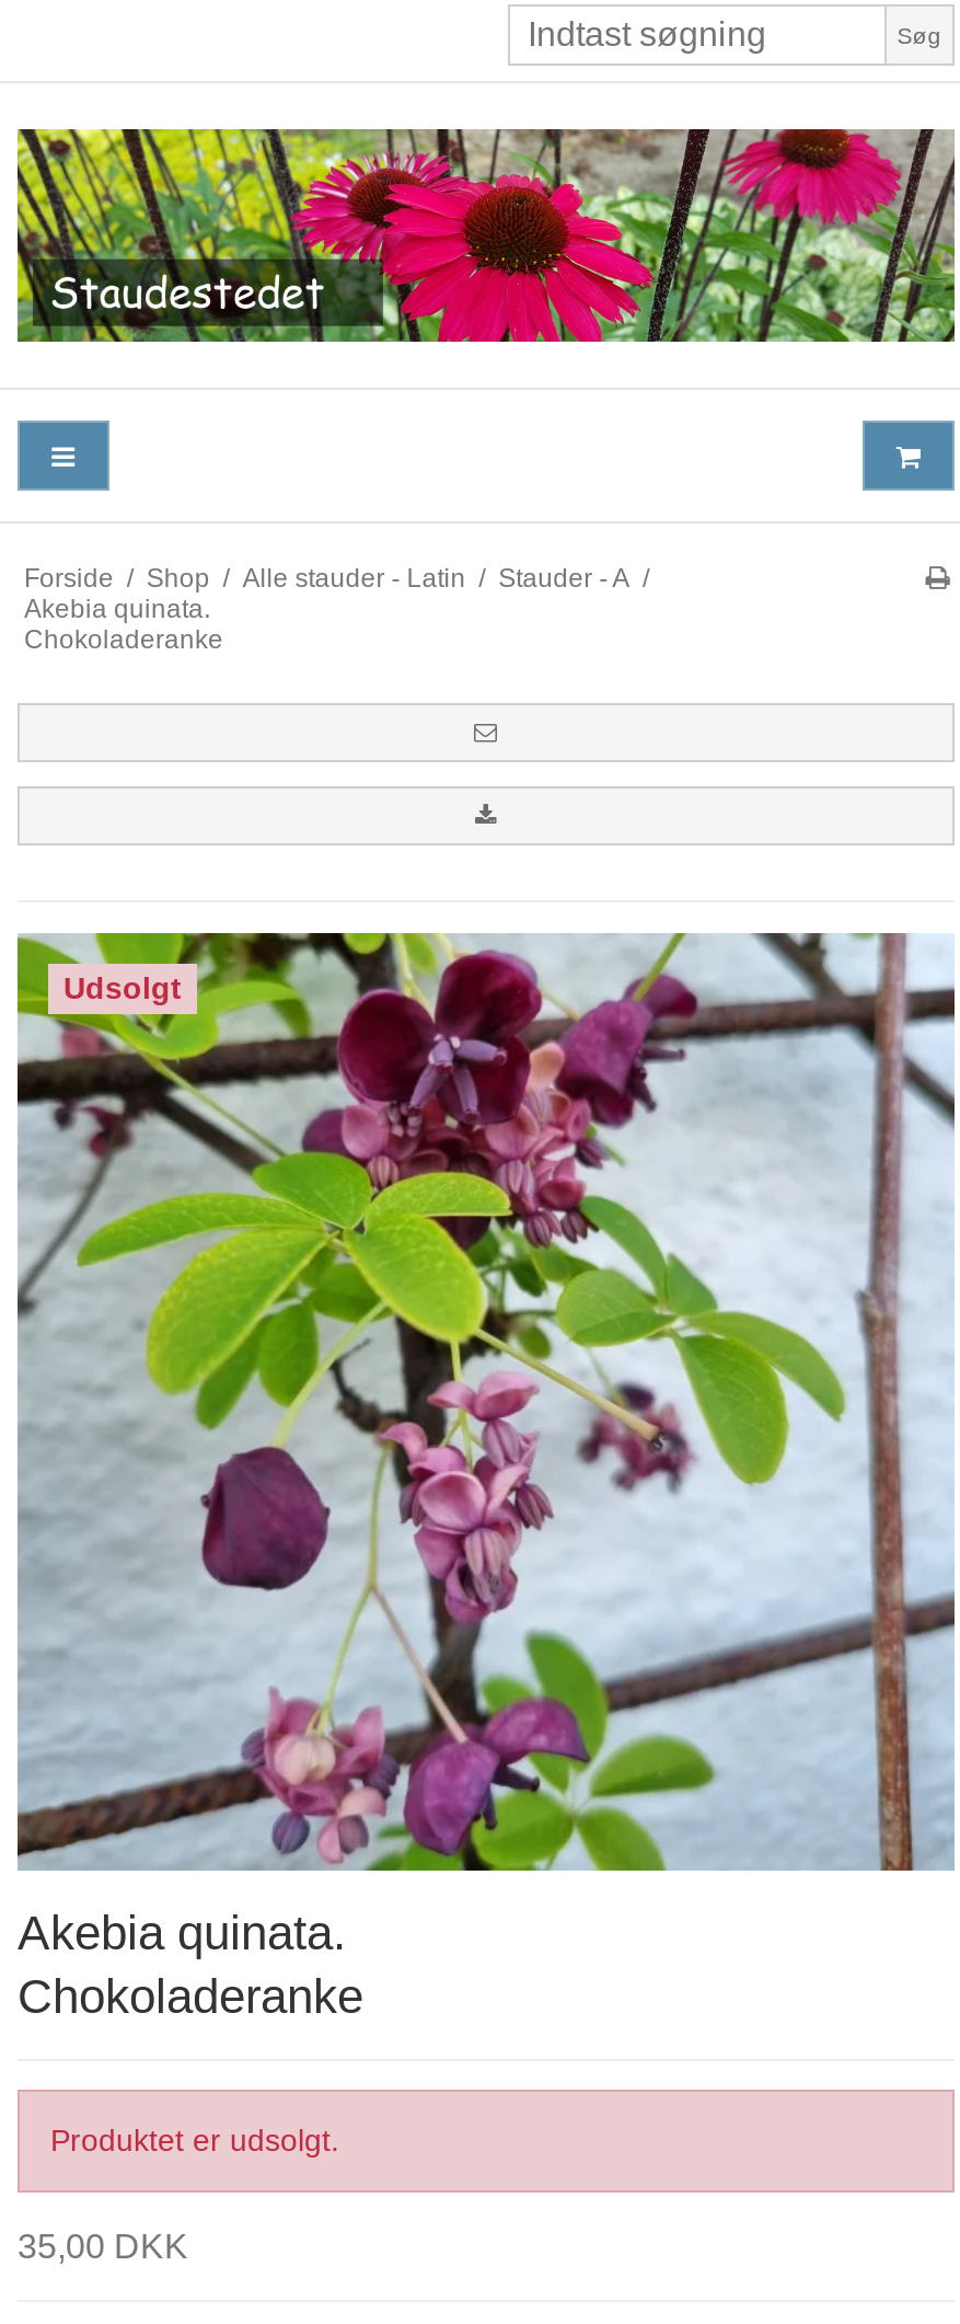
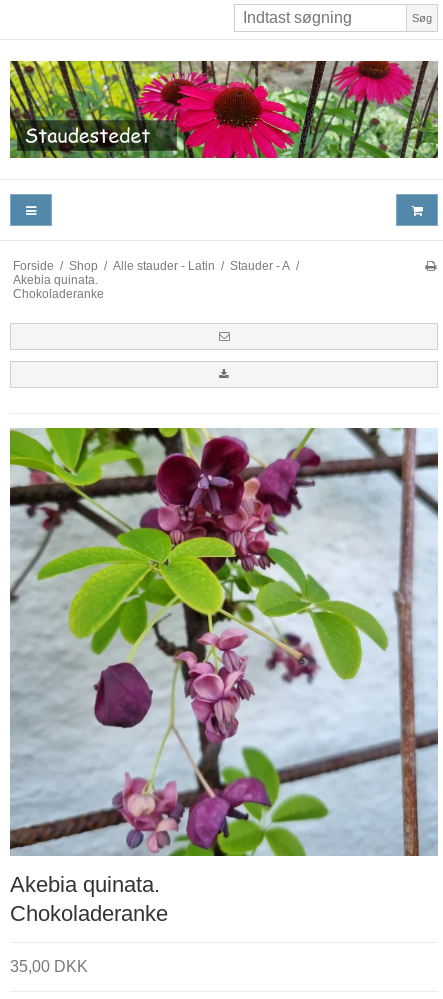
- Udsolgt

- Produktet er udsolgt.
